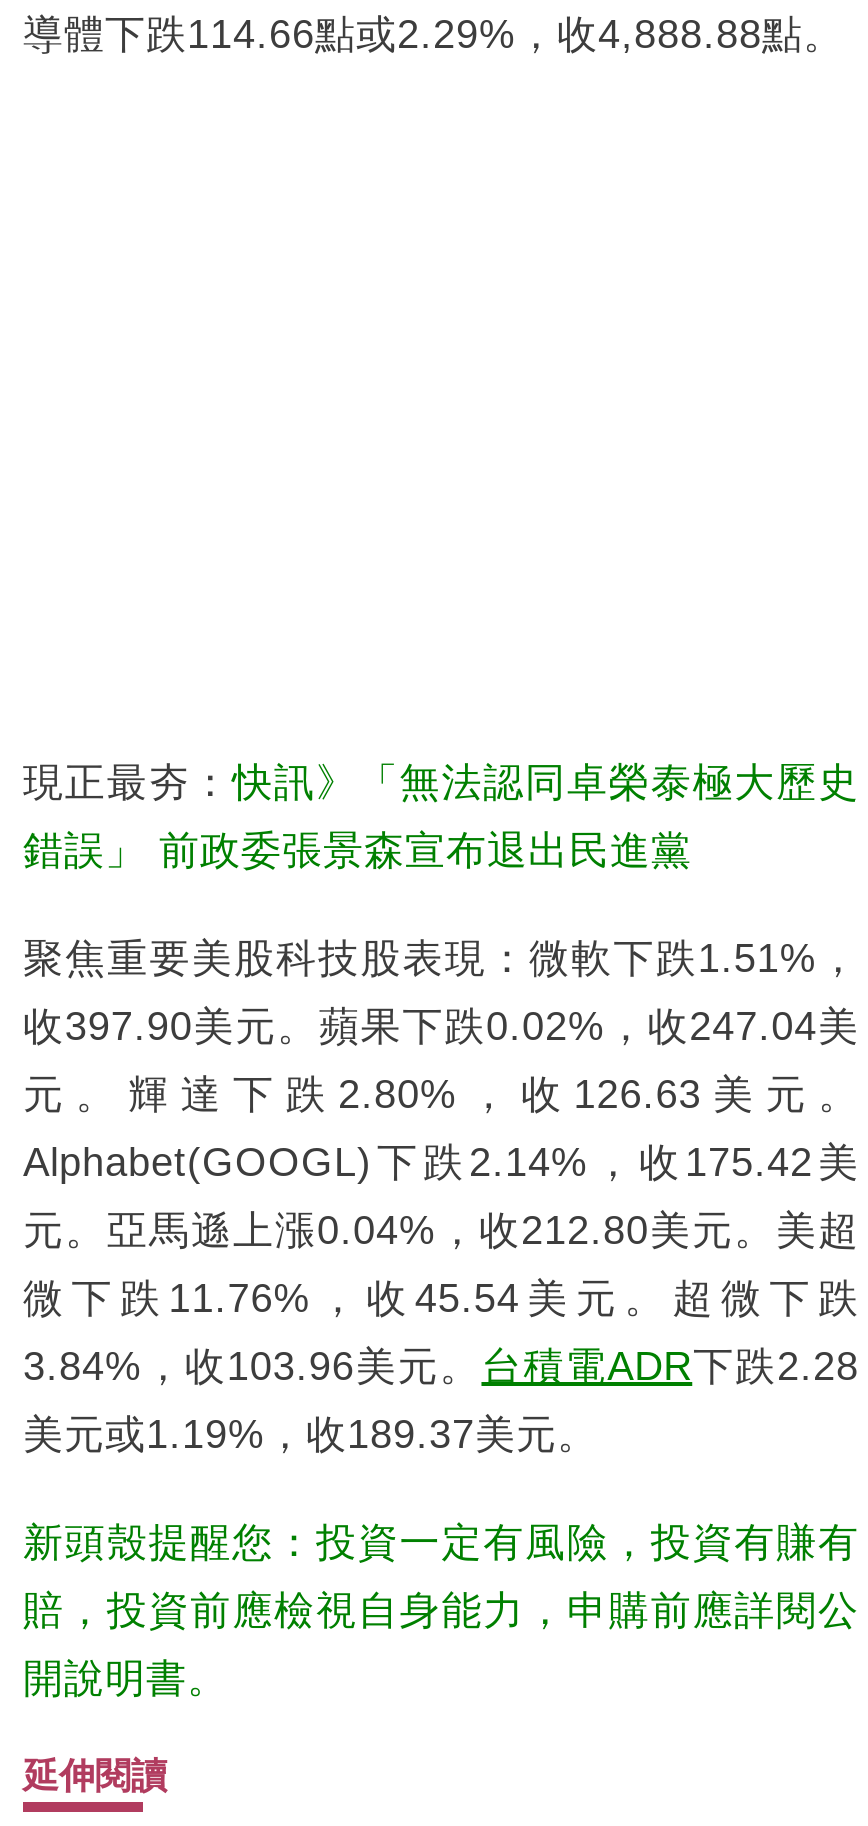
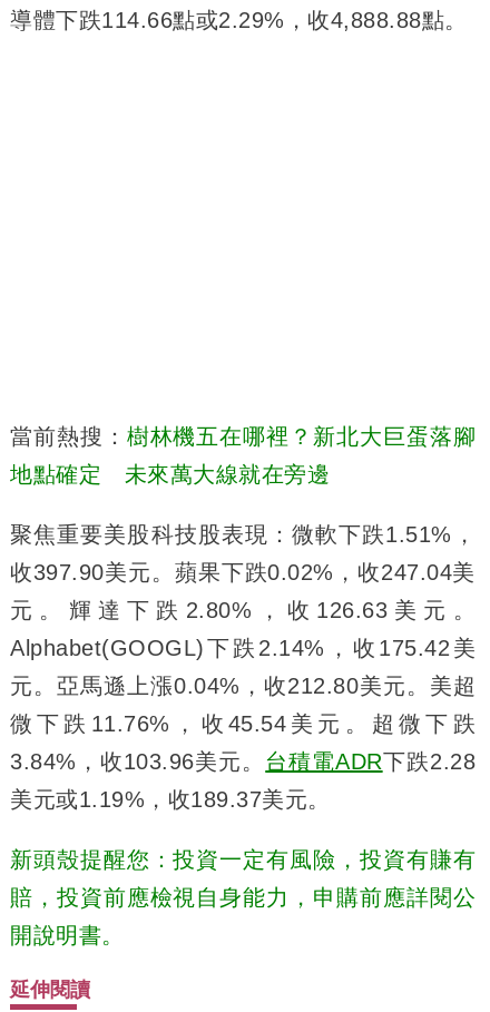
- 現正最夯：快訊》「無法認同卓榮泰極大歷史
+ 當前熱搜：樹林機五在哪裡？新北大巨蛋落腳

- 錯誤」 前政委張景森宣布退出民進黨
+ 地點確定 未來萬大線就在旁邊
